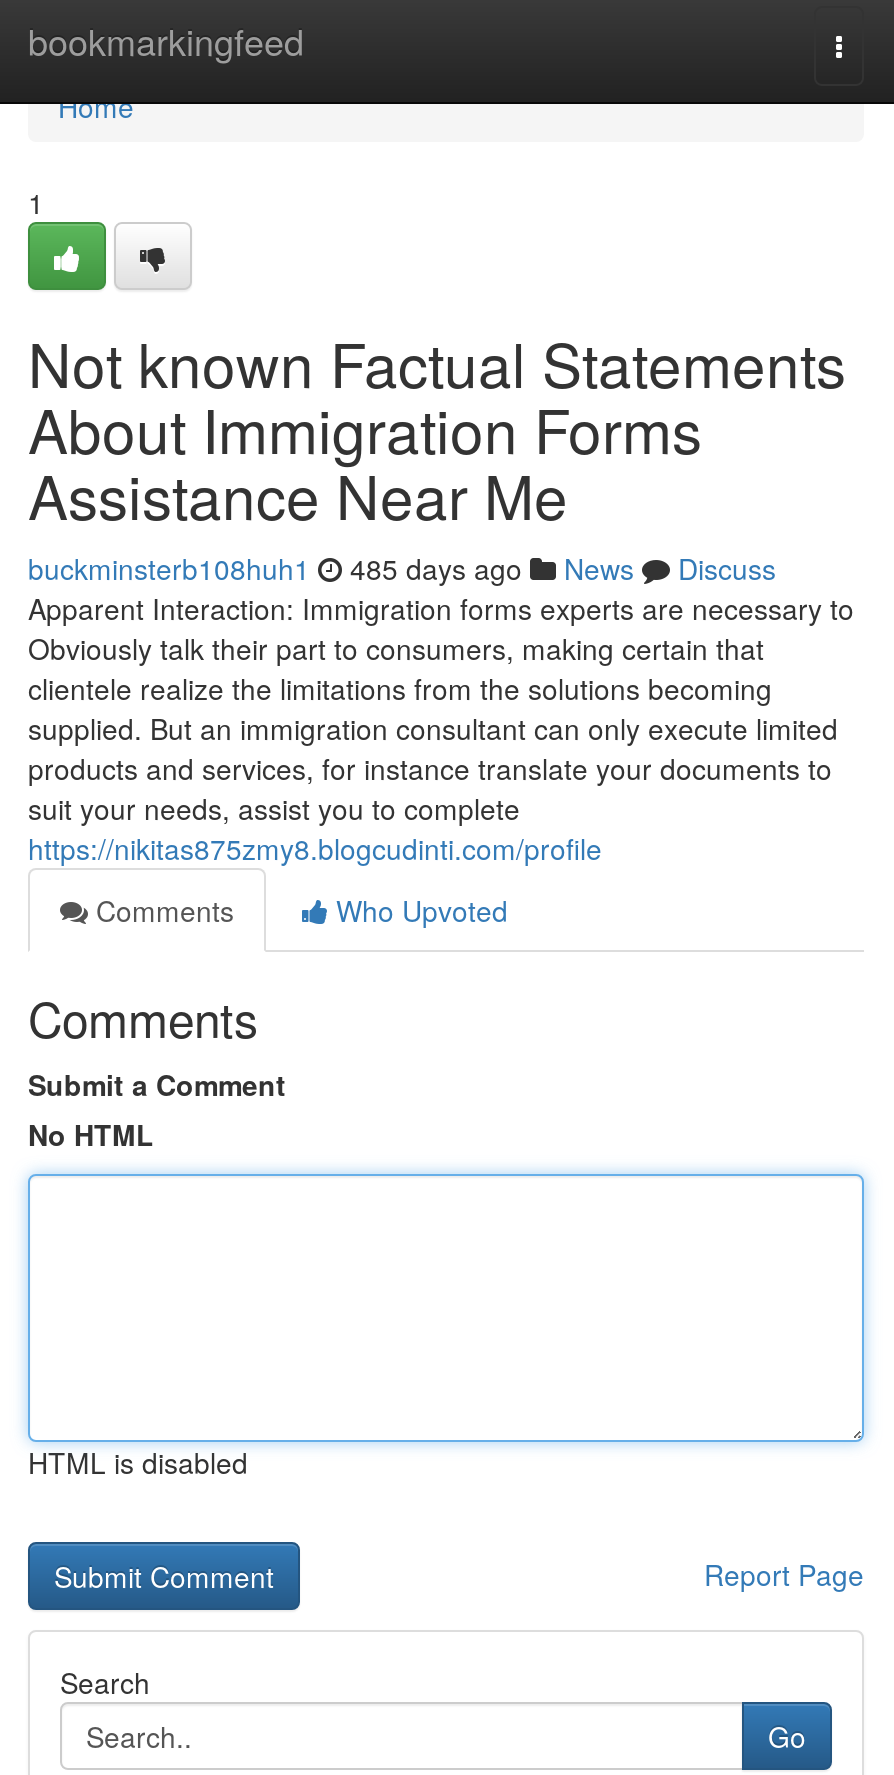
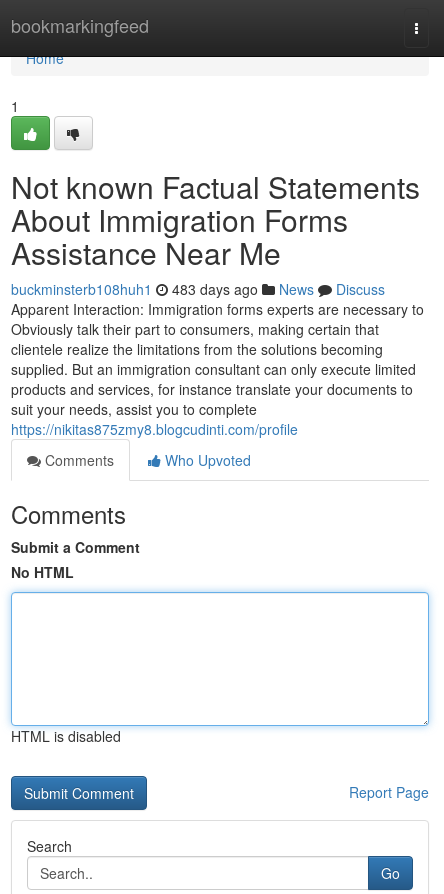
- buckminsterb108huh1 485 days ago News Discuss
+ buckminsterb108huh1 483 days ago News Discuss
